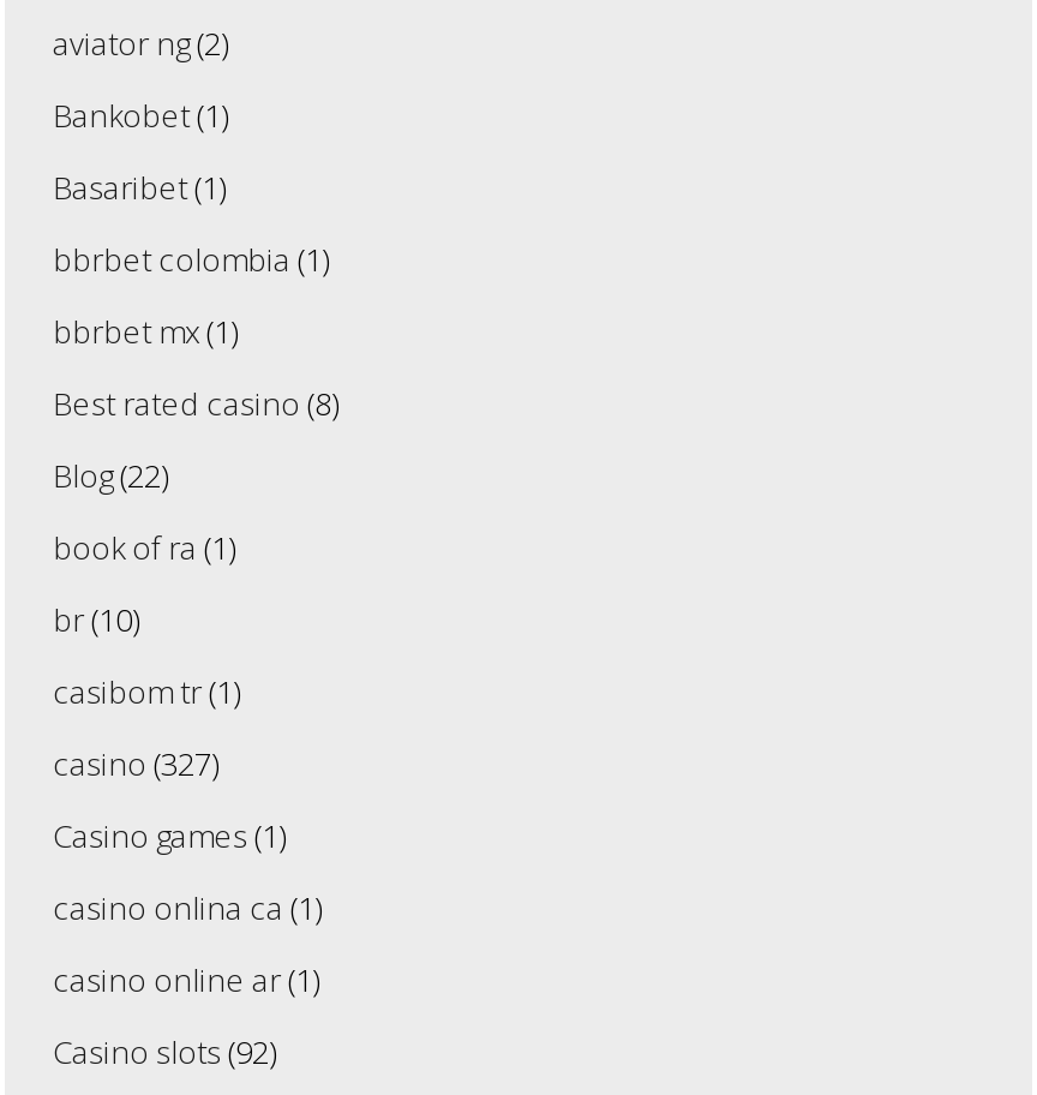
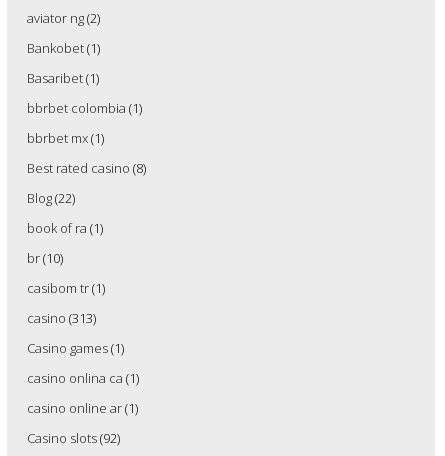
- casino (327)
+ casino (313)
